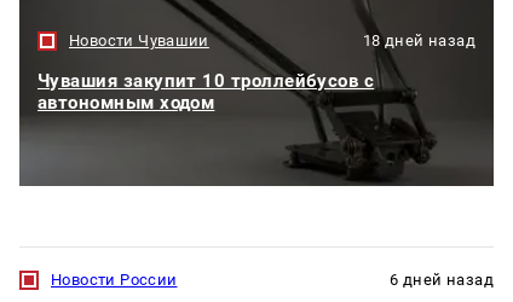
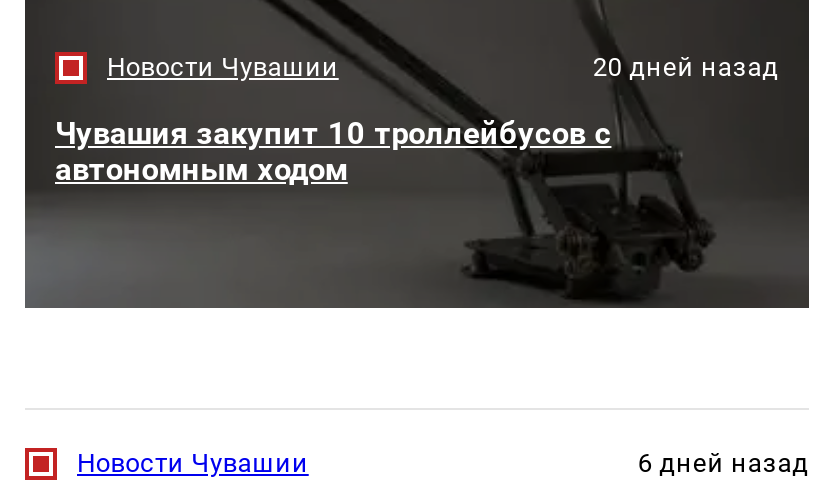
- 18 дней назад
+ 20 дней назад

- Новости России
+ Новости Чувашии
